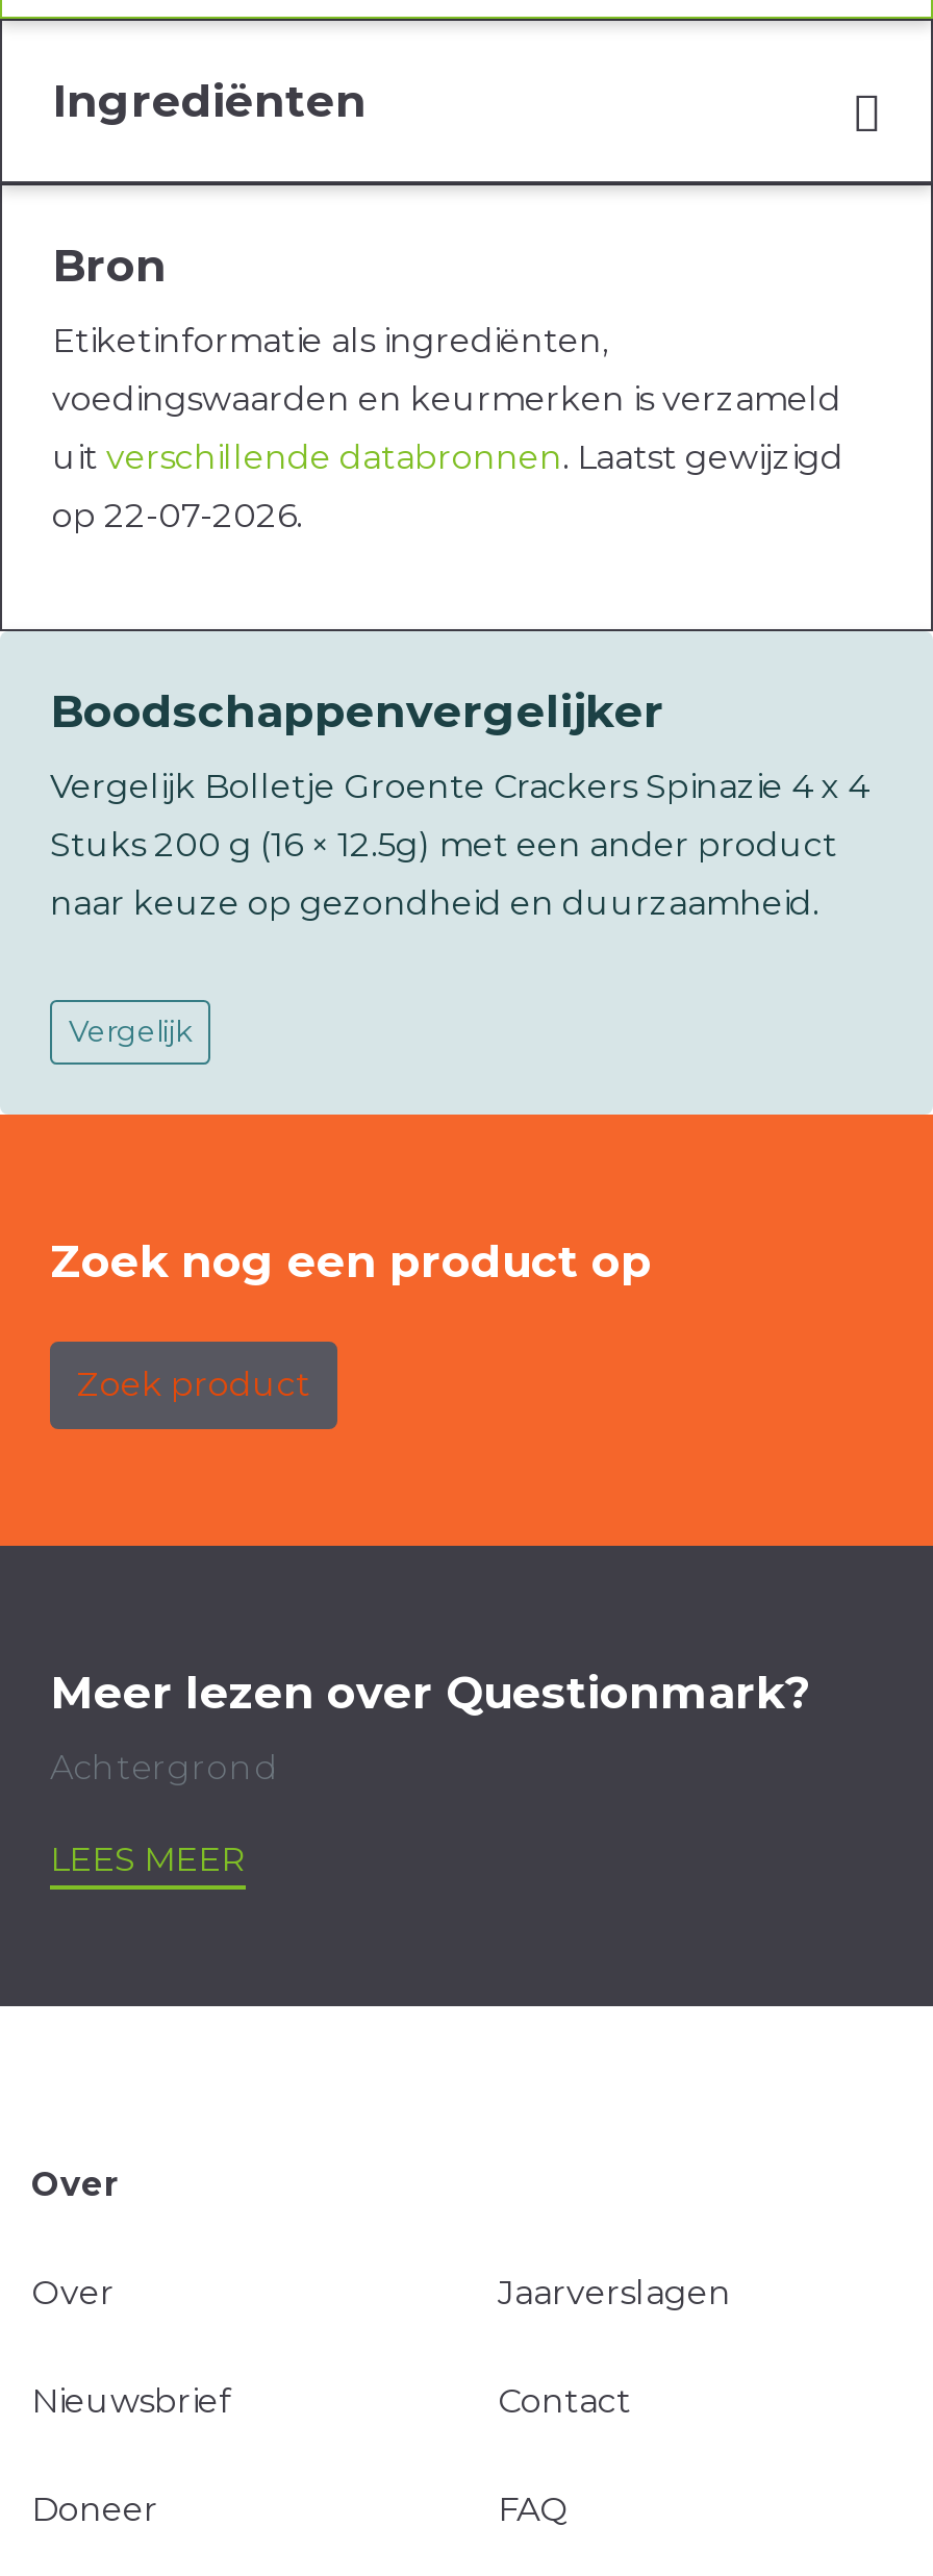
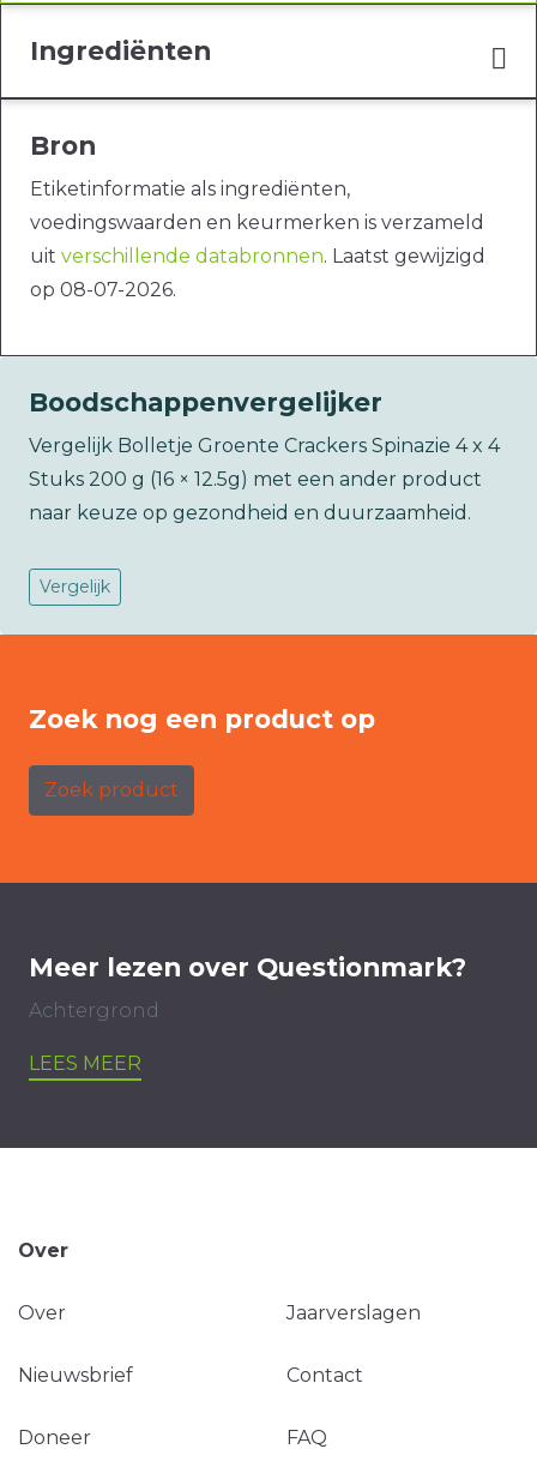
- op 22-07-2026.
+ op 08-07-2026.
